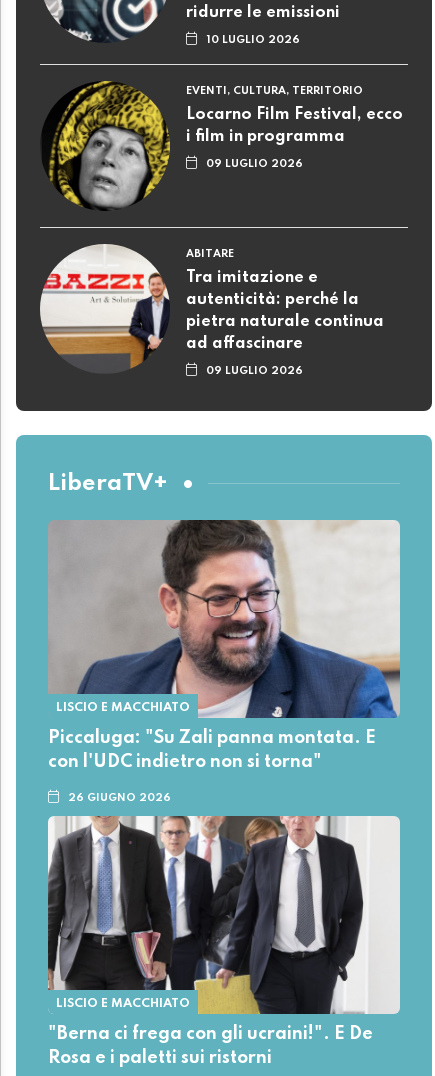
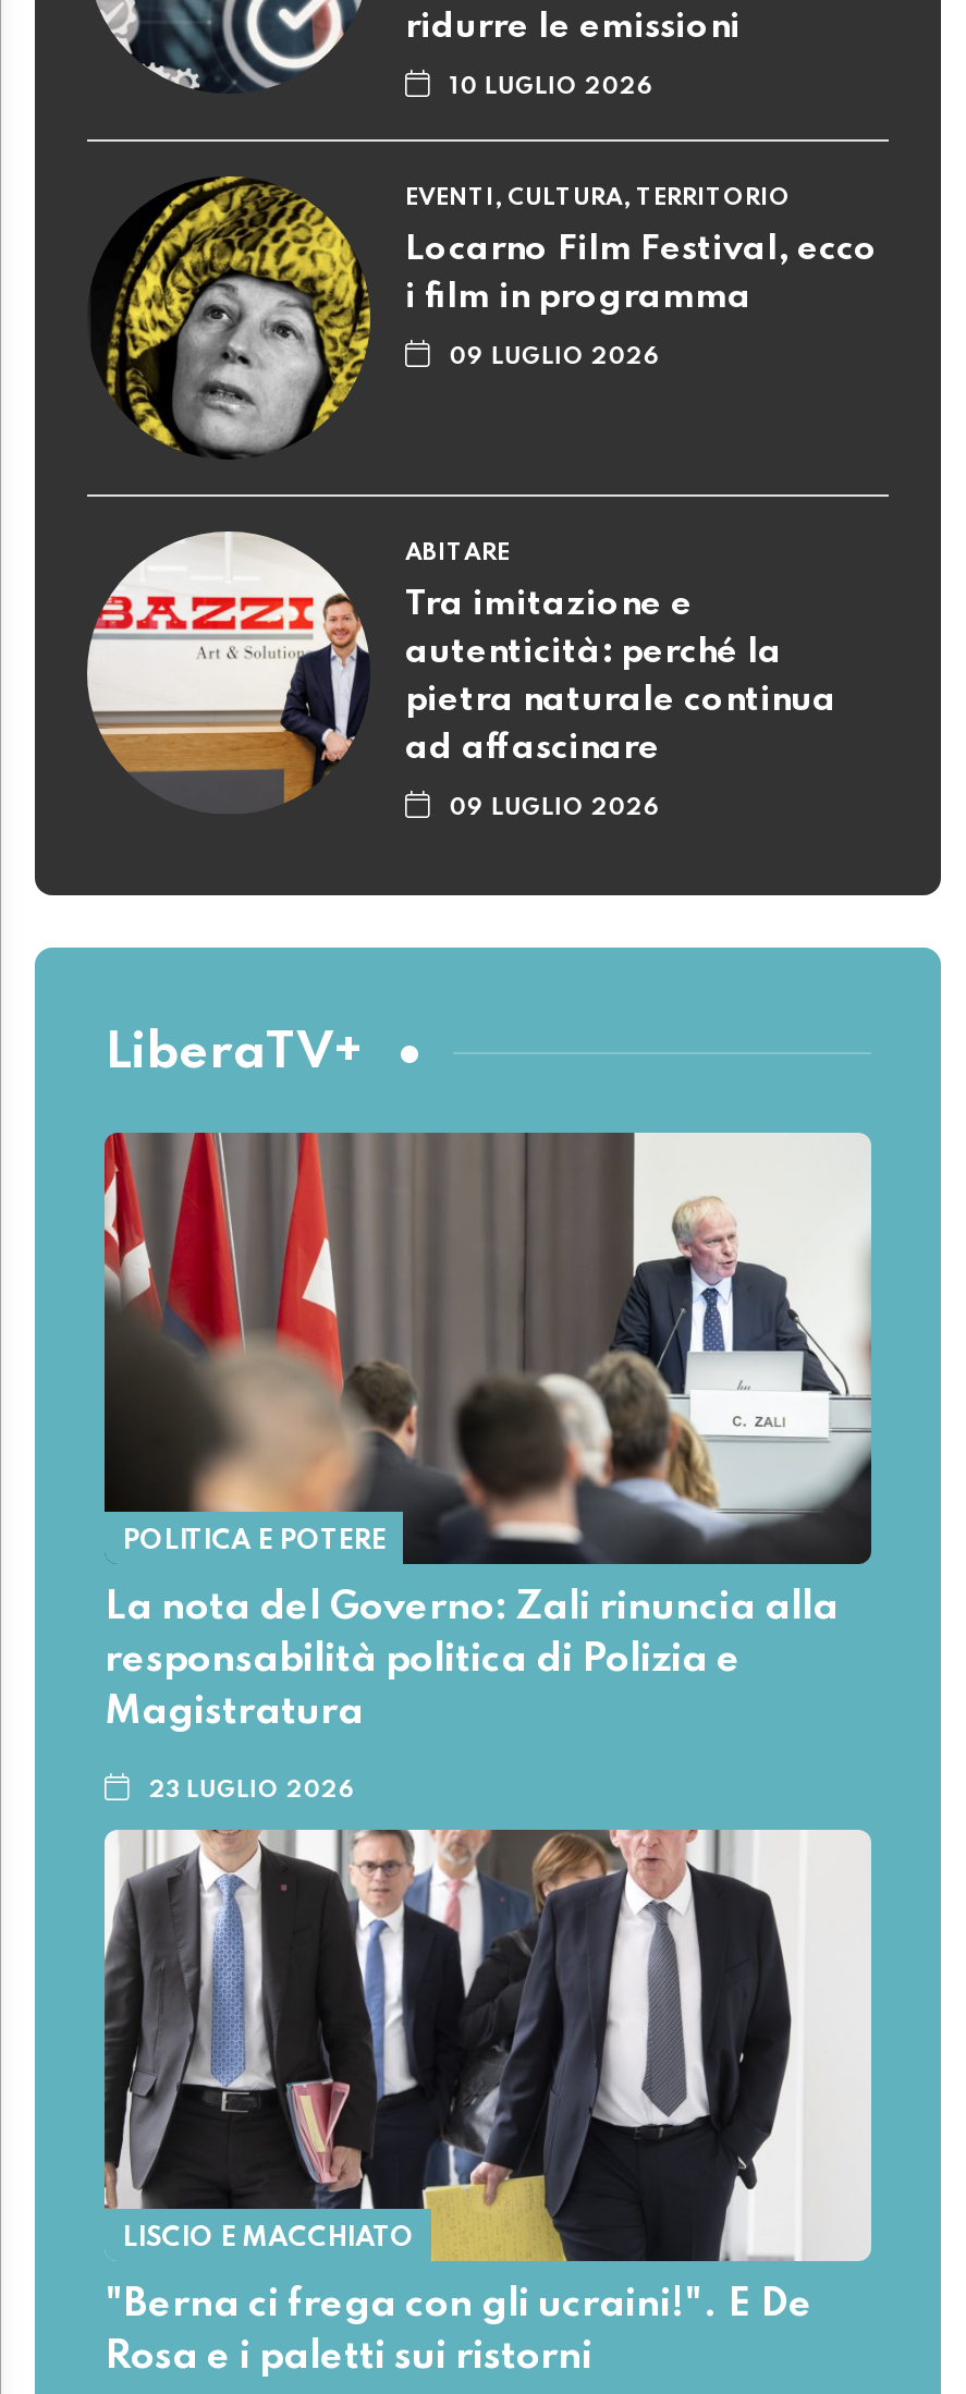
- [image]
- LISCIO E MACCHIATO
+ [image]
+ POLITICA E POTERE

- Piccaluga: "Su Zali panna montata. E
- con l'UDC indietro non si torna"
+ La nota del Governo: Zali rinuncia alla
+ responsabilità politica di Polizia e
+ Magistratura

- 26 GIUGNO 2026
+ 23 LUGLIO 2026
